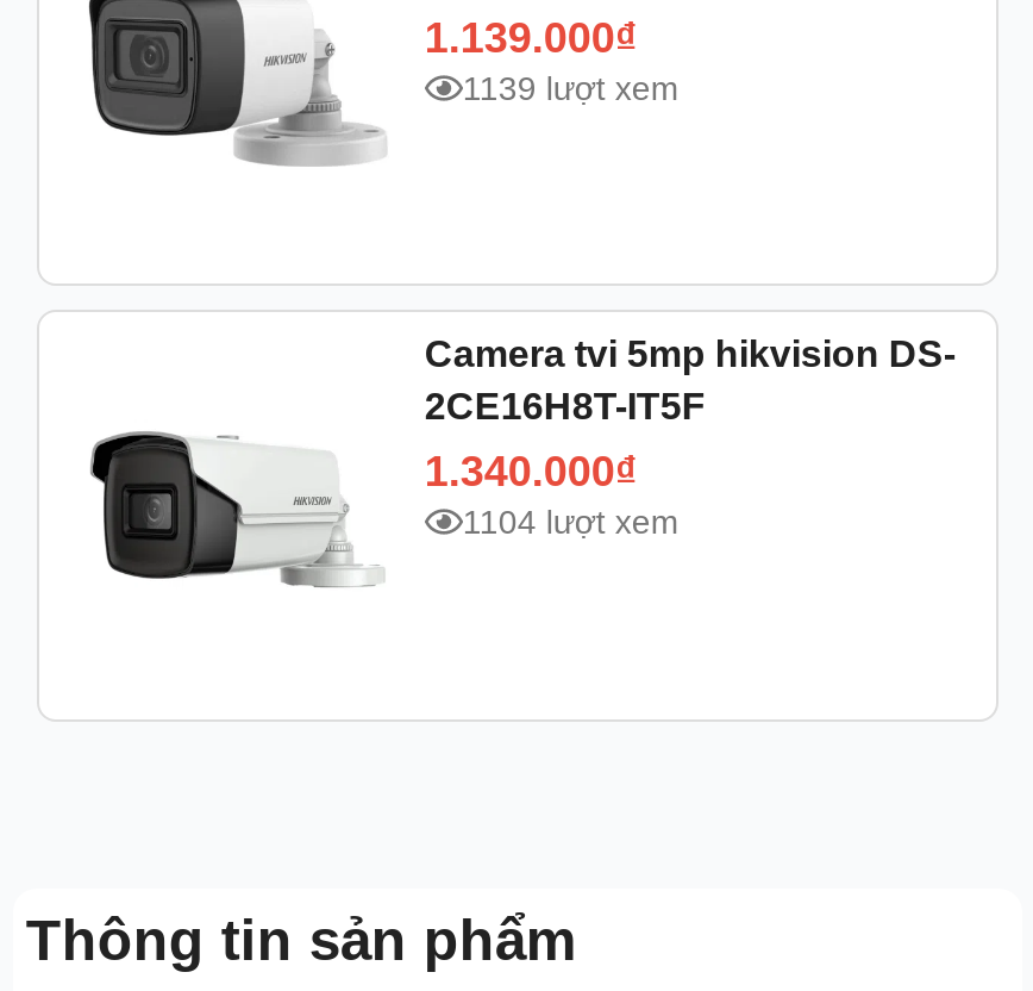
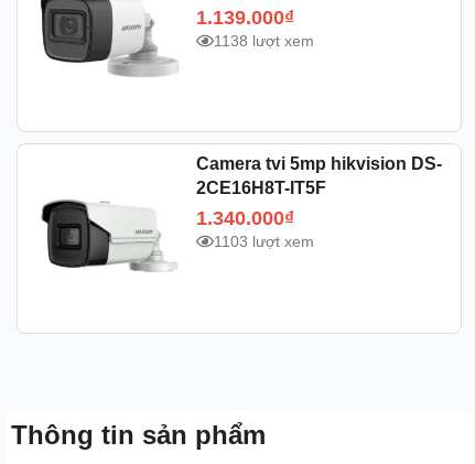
- 1139 lượt xem
+ 1138 lượt xem

- 1104 lượt xem
+ 1103 lượt xem
